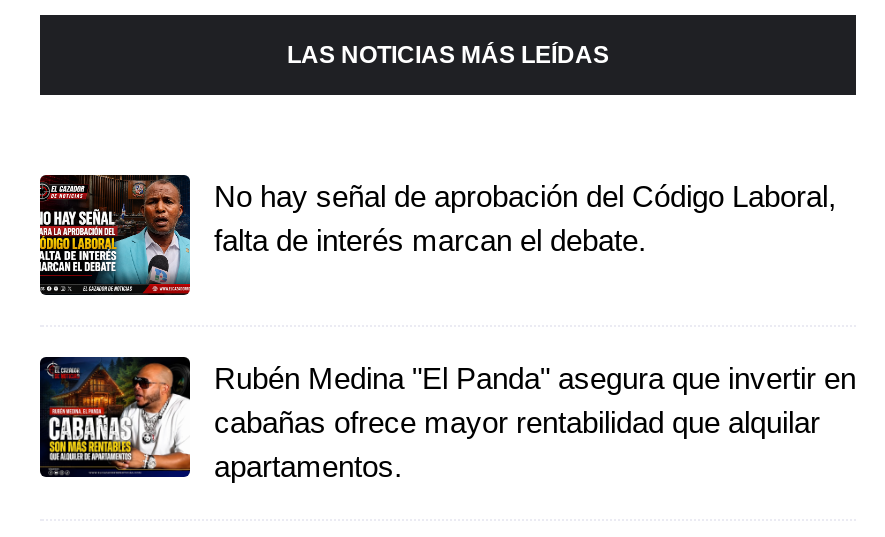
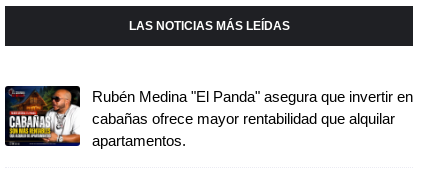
- [image]
- No hay señal de aprobación del Código Laboral,
- falta de interés marcan el debate.
